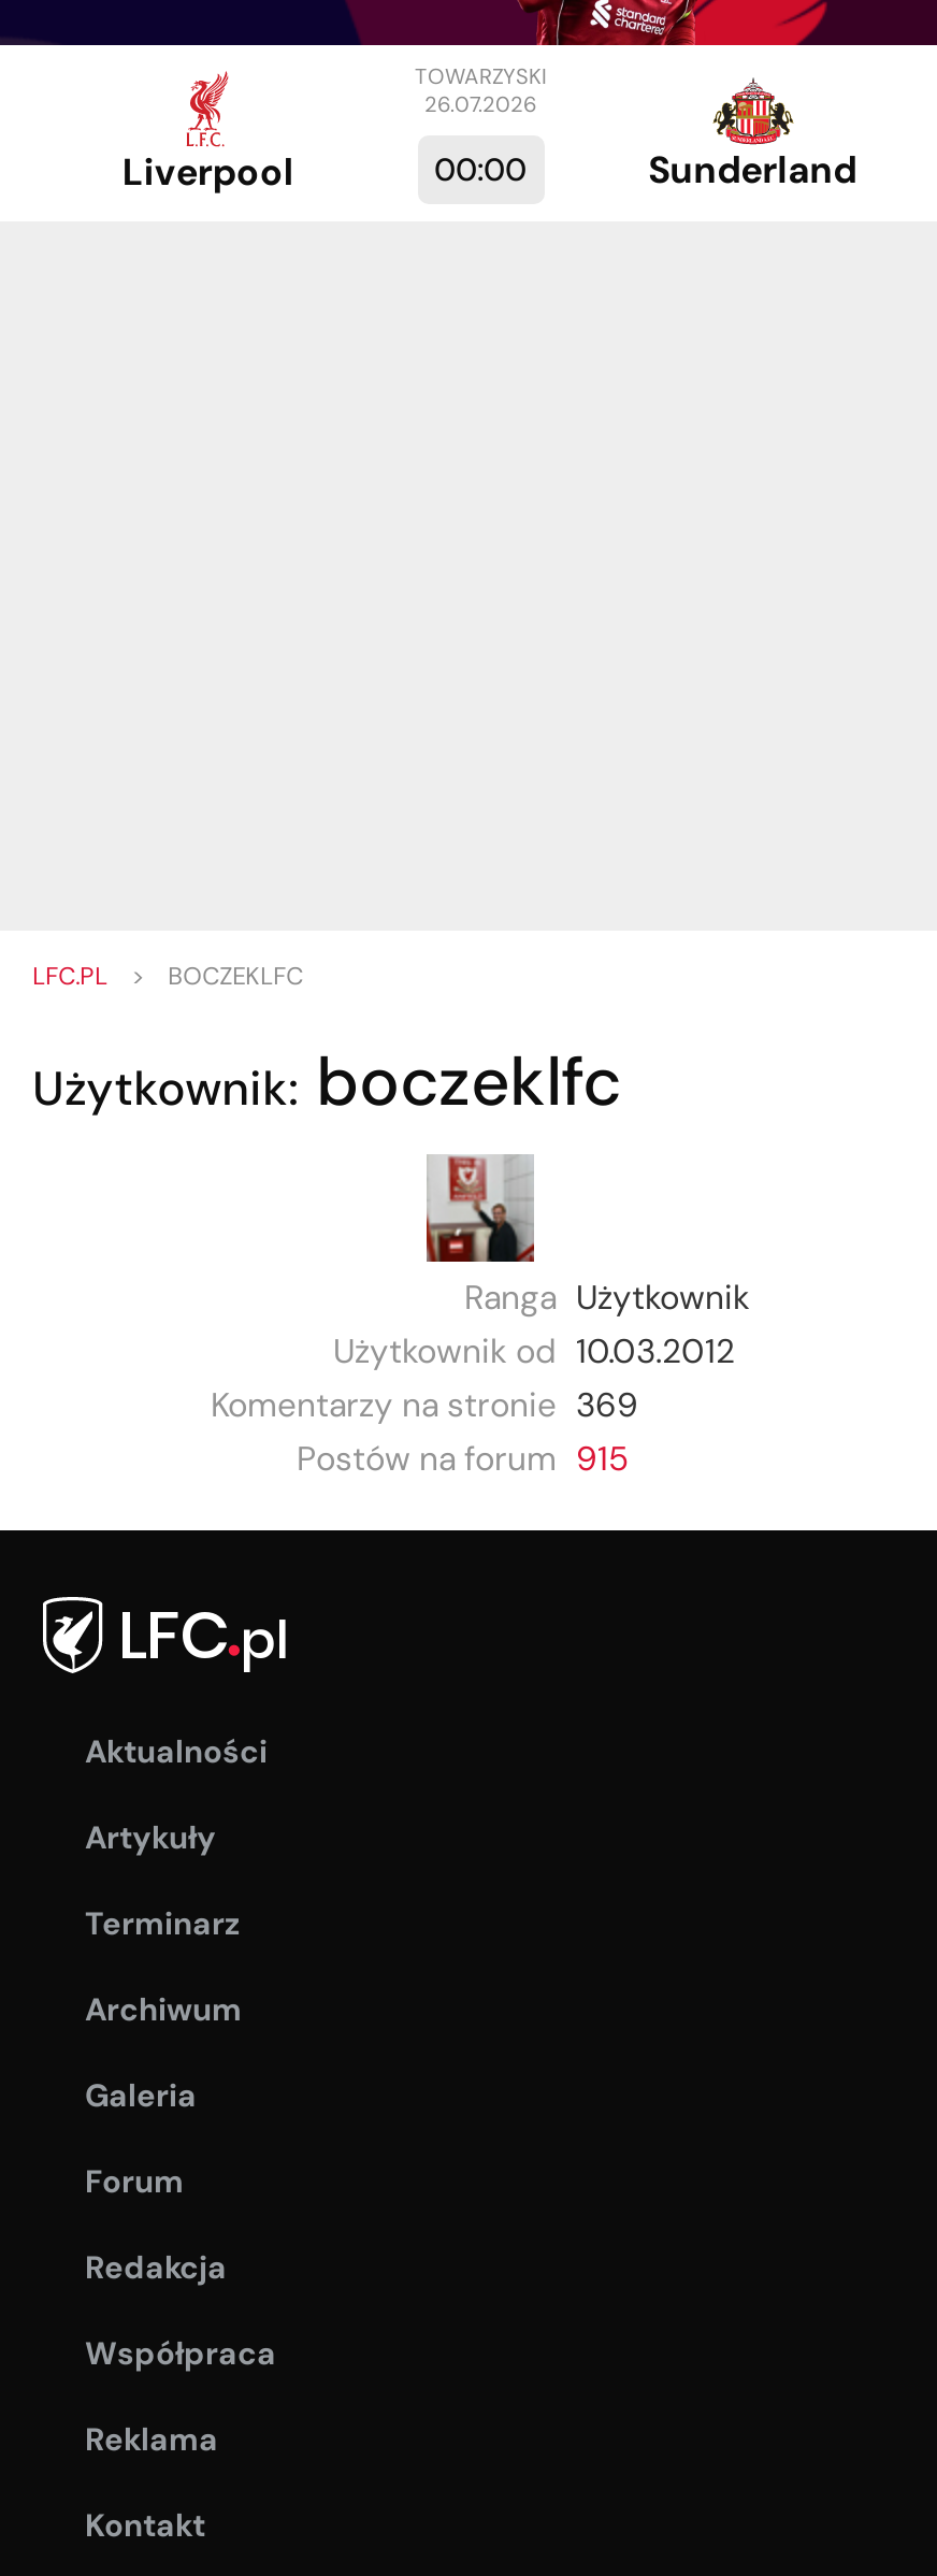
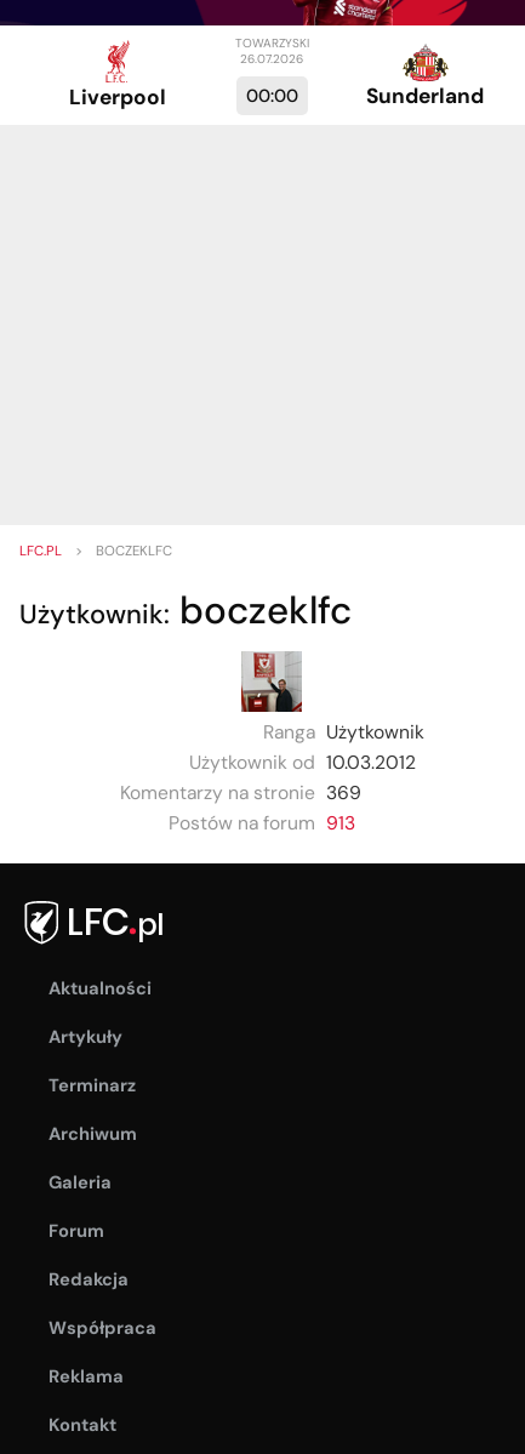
- Postów na forum 915
+ Postów na forum 913
